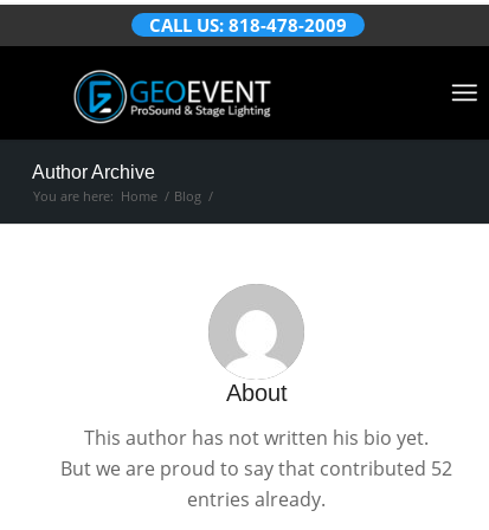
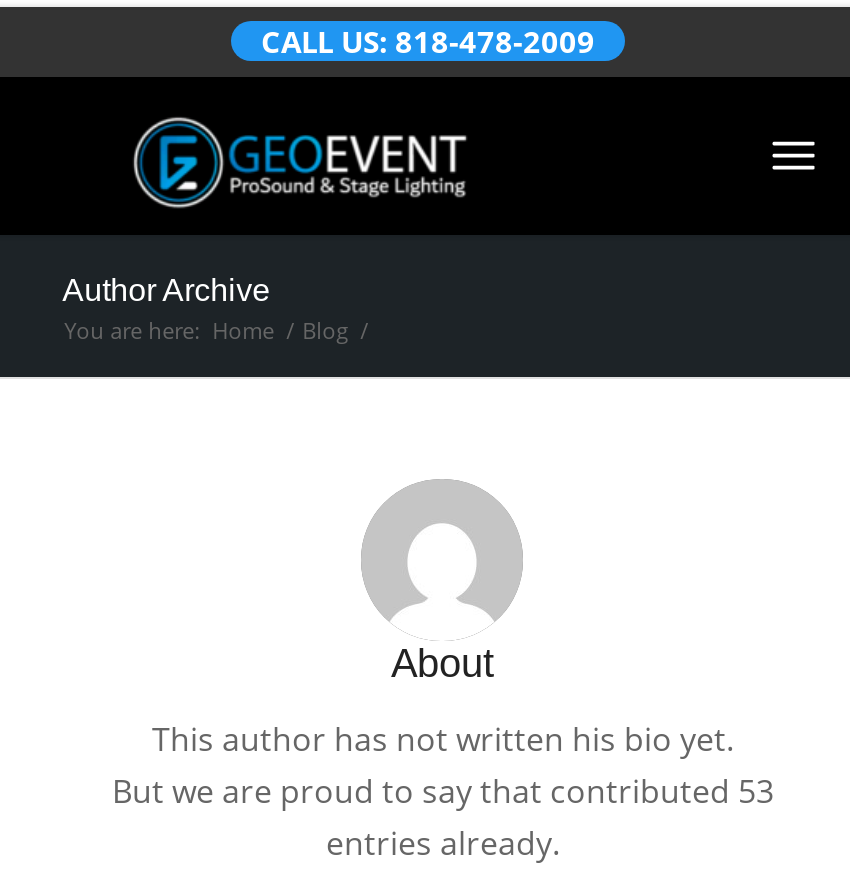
- But we are proud to say that contributed 52
+ But we are proud to say that contributed 53
